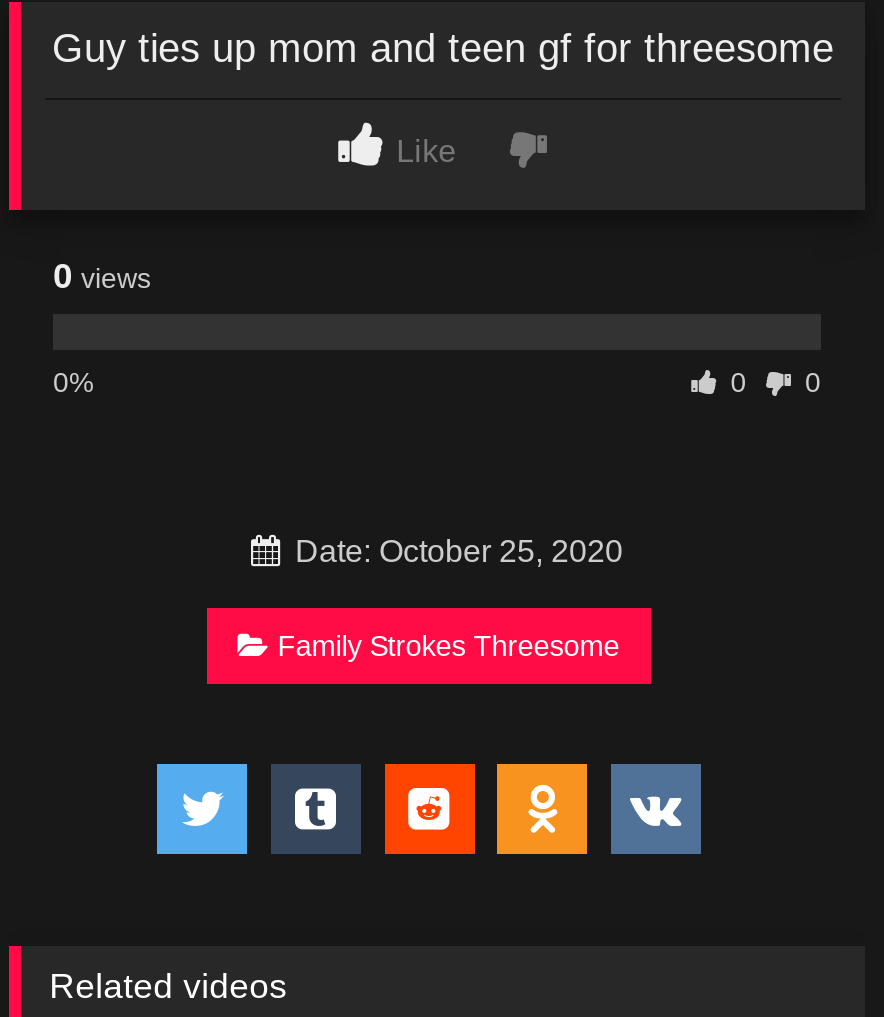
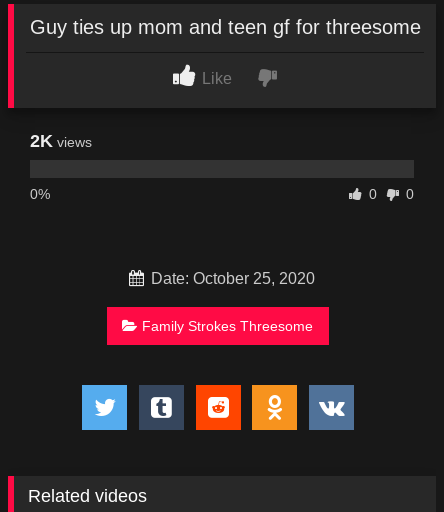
- 0 views
+ 2K views
